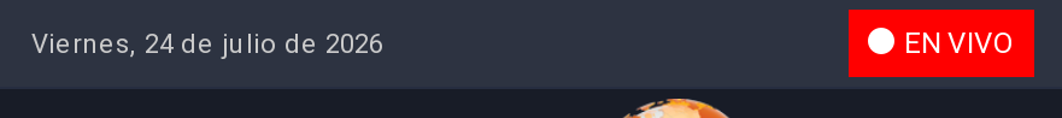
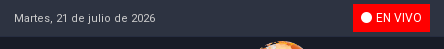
- Viernes, 24 de julio de 2026
+ Martes, 21 de julio de 2026
